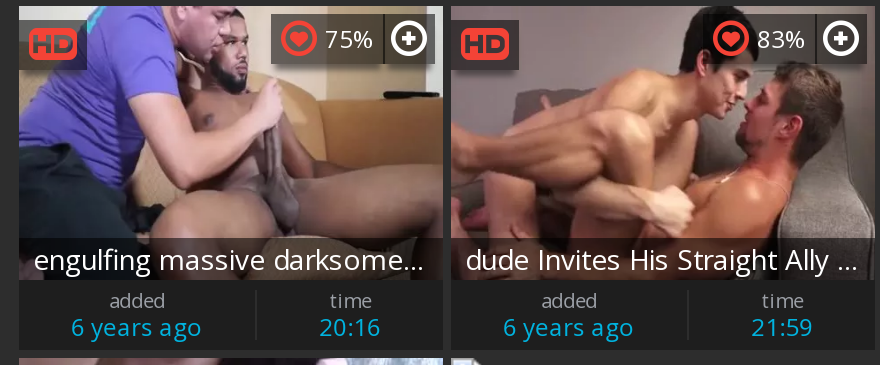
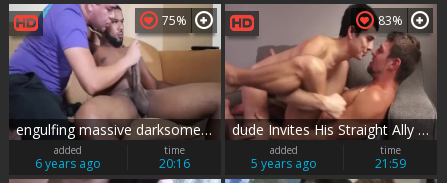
- 6 years ago
+ 5 years ago
